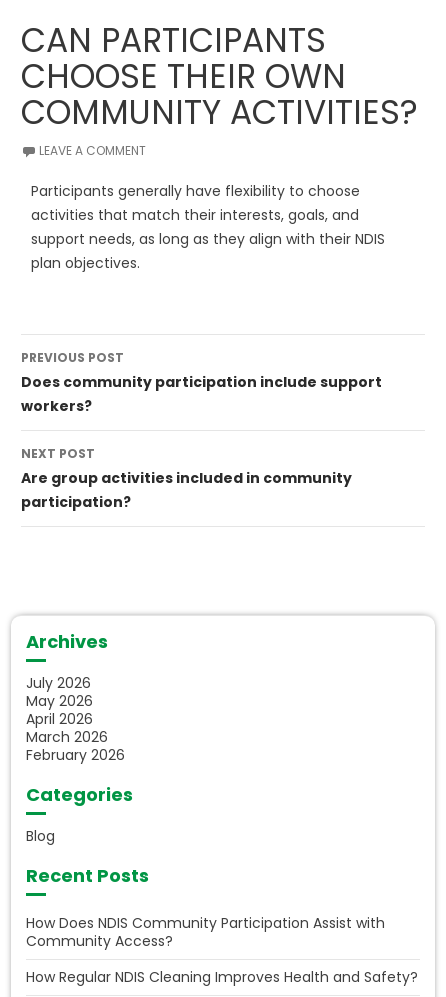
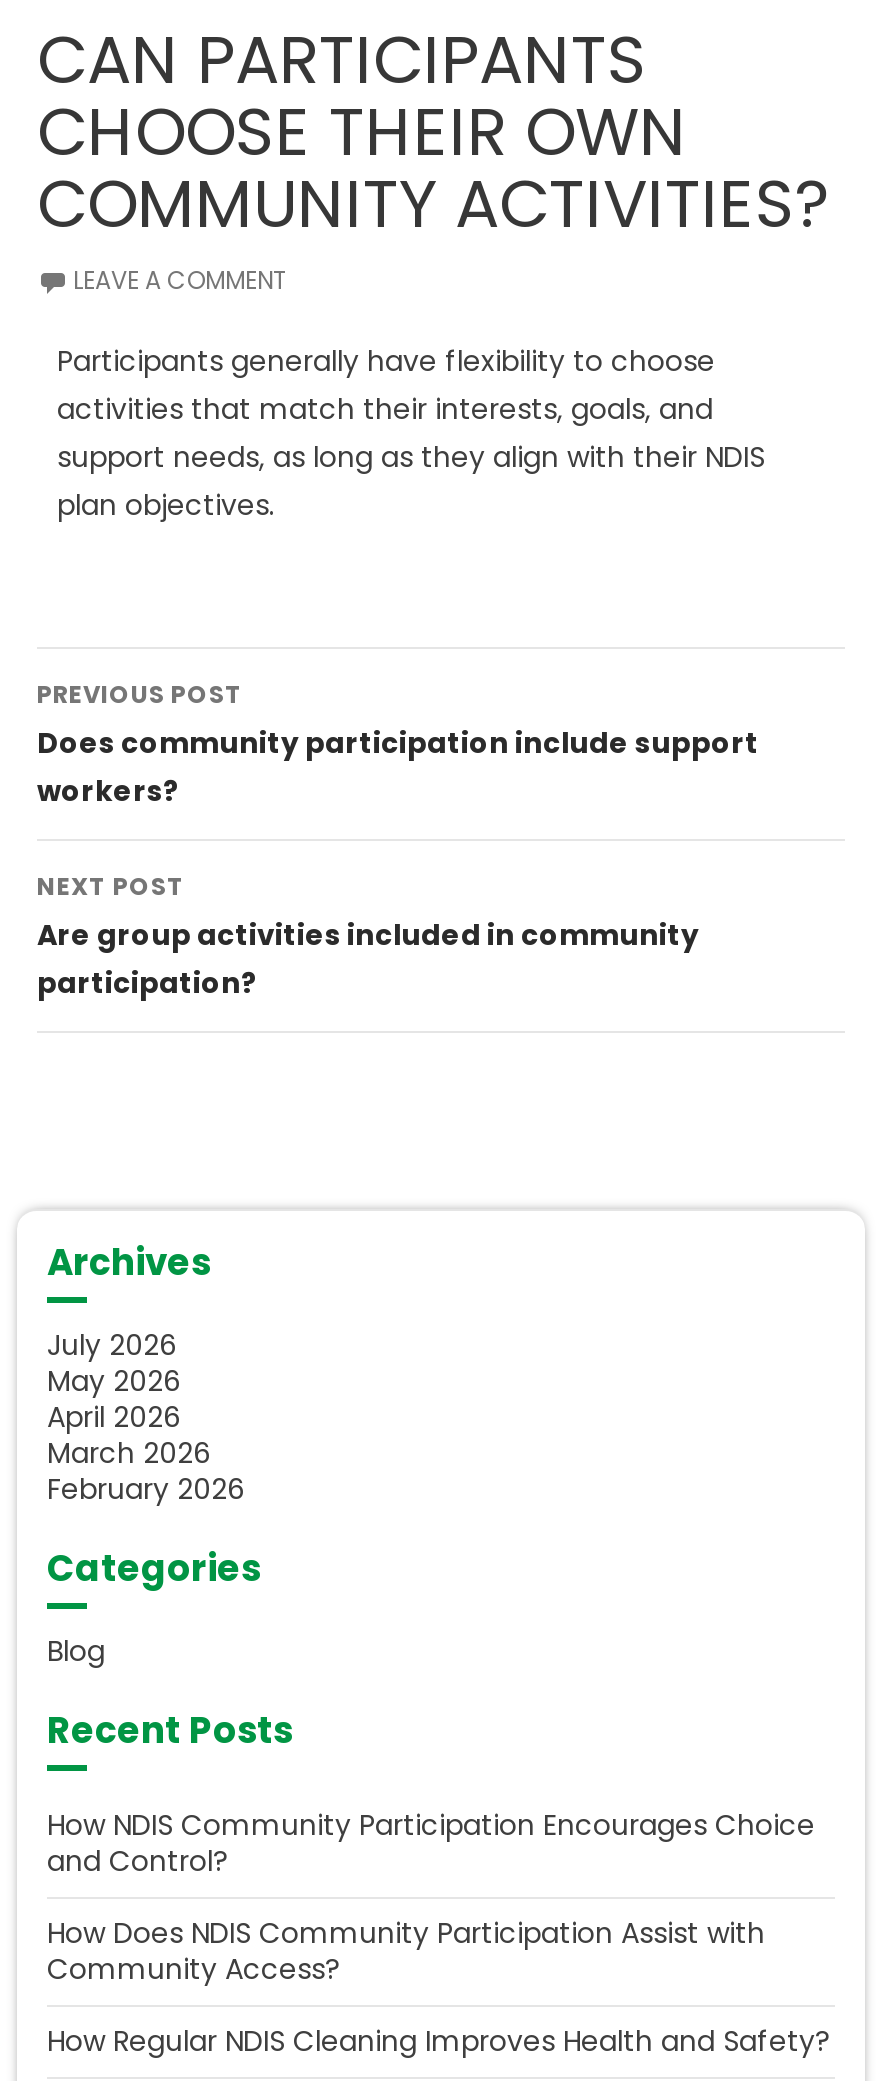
+ How NDIS Community Participation Encourages Choice
+ and Control?
